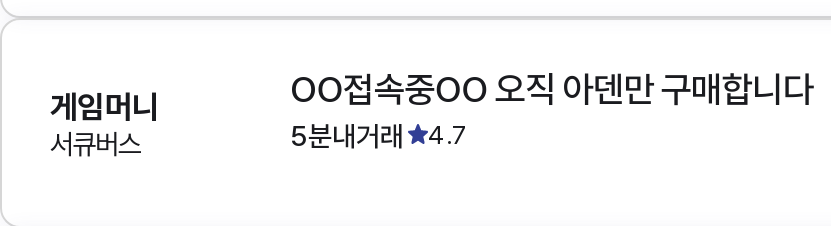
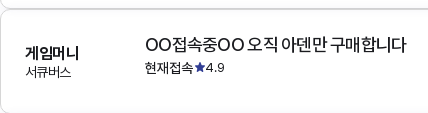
- 5분내거래
- 4.7
+ 현재접속
+ 4.9
